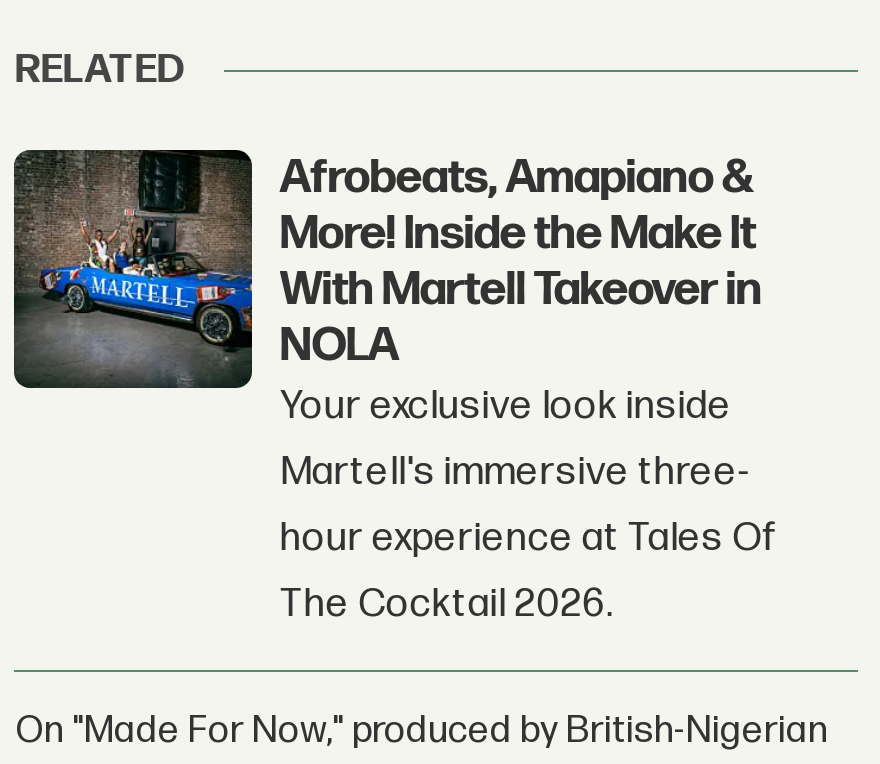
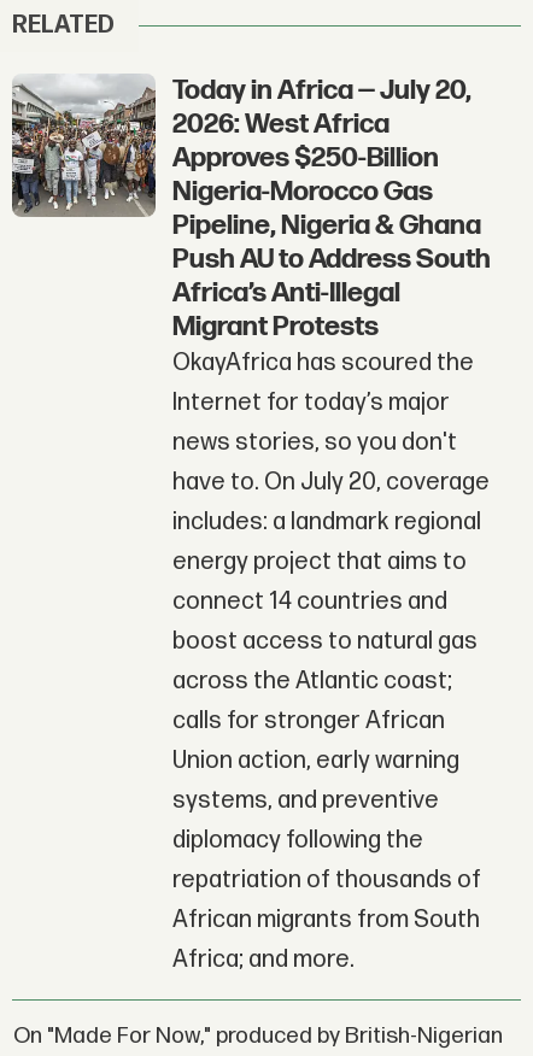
- [image]
- Afrobeats, Amapiano &
- More! Inside the Make It
- With Martell Takeover in
- NOLA
- Your exclusive look inside
- Martell's immersive three-
- hour experience at Tales Of
- The Cocktail 2026.
+ [image]
+ Today in Africa — July 20,
+ 2026: West Africa
+ Approves $250-Billion
+ Nigeria-Morocco Gas
+ Pipeline, Nigeria & Ghana
+ Push AU to Address South
+ Africa’s Anti-Illegal
+ Migrant Protests
+ OkayAfrica has scoured the
+ Internet for today’s major
+ news stories, so you don't
+ have to. On July 20, coverage
+ includes: a landmark regional
+ energy project that aims to
+ connect 14 countries and
+ boost access to natural gas
+ across the Atlantic coast;
+ calls for stronger African
+ Union action, early warning
+ systems, and preventive
+ diplomacy following the
+ repatriation of thousands of
+ African migrants from South
+ Africa; and more.
